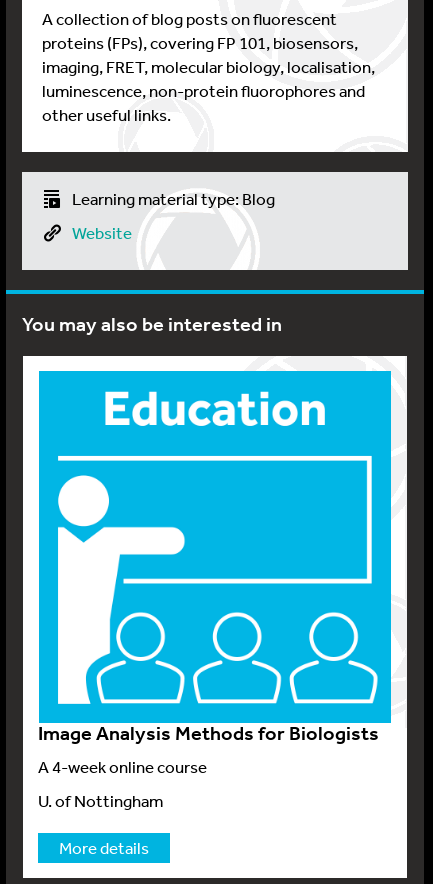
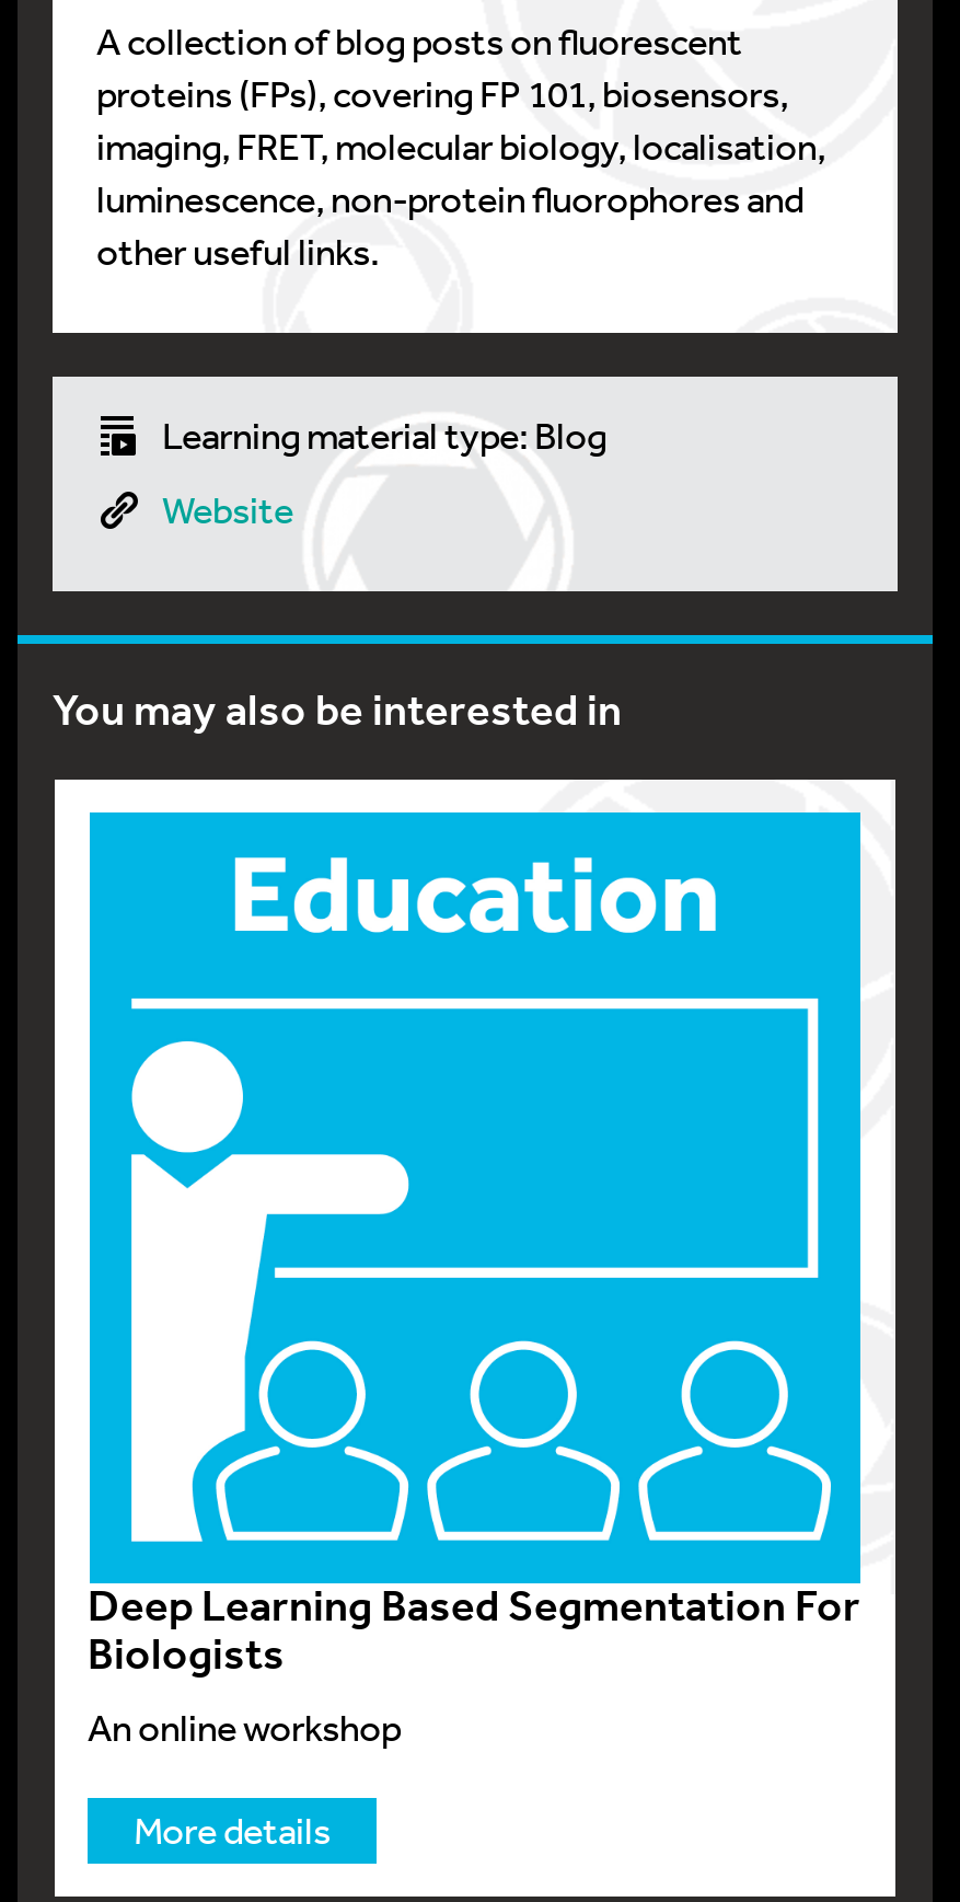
- Image Analysis Methods for Biologists
- A 4-week online course
- U. of Nottingham
+ Deep Learning Based Segmentation For
+ Biologists
+ An online workshop
